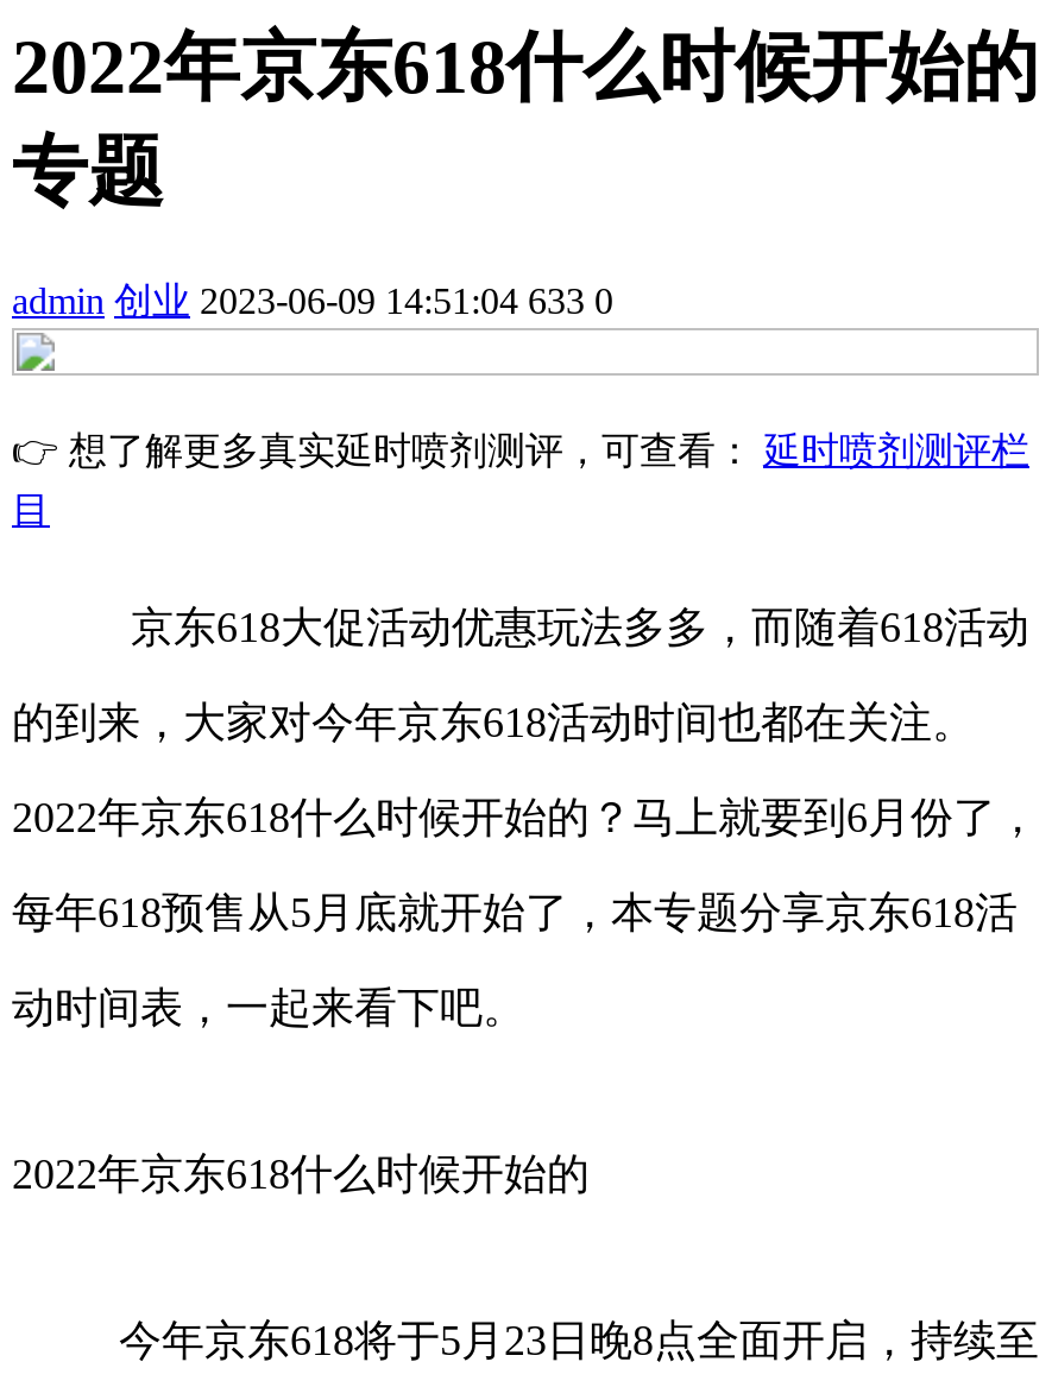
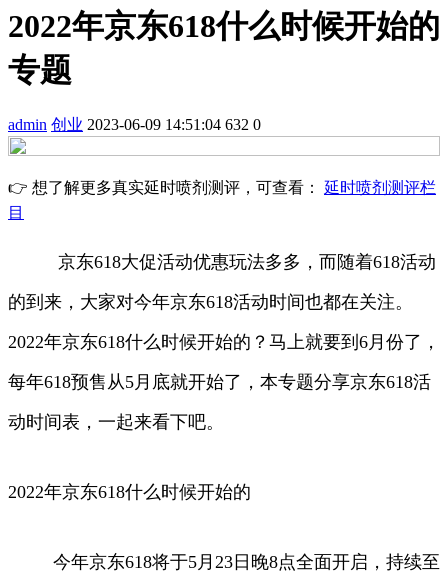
- admin 创业 2023-06-09 14:51:04 633 0
+ admin 创业 2023-06-09 14:51:04 632 0
